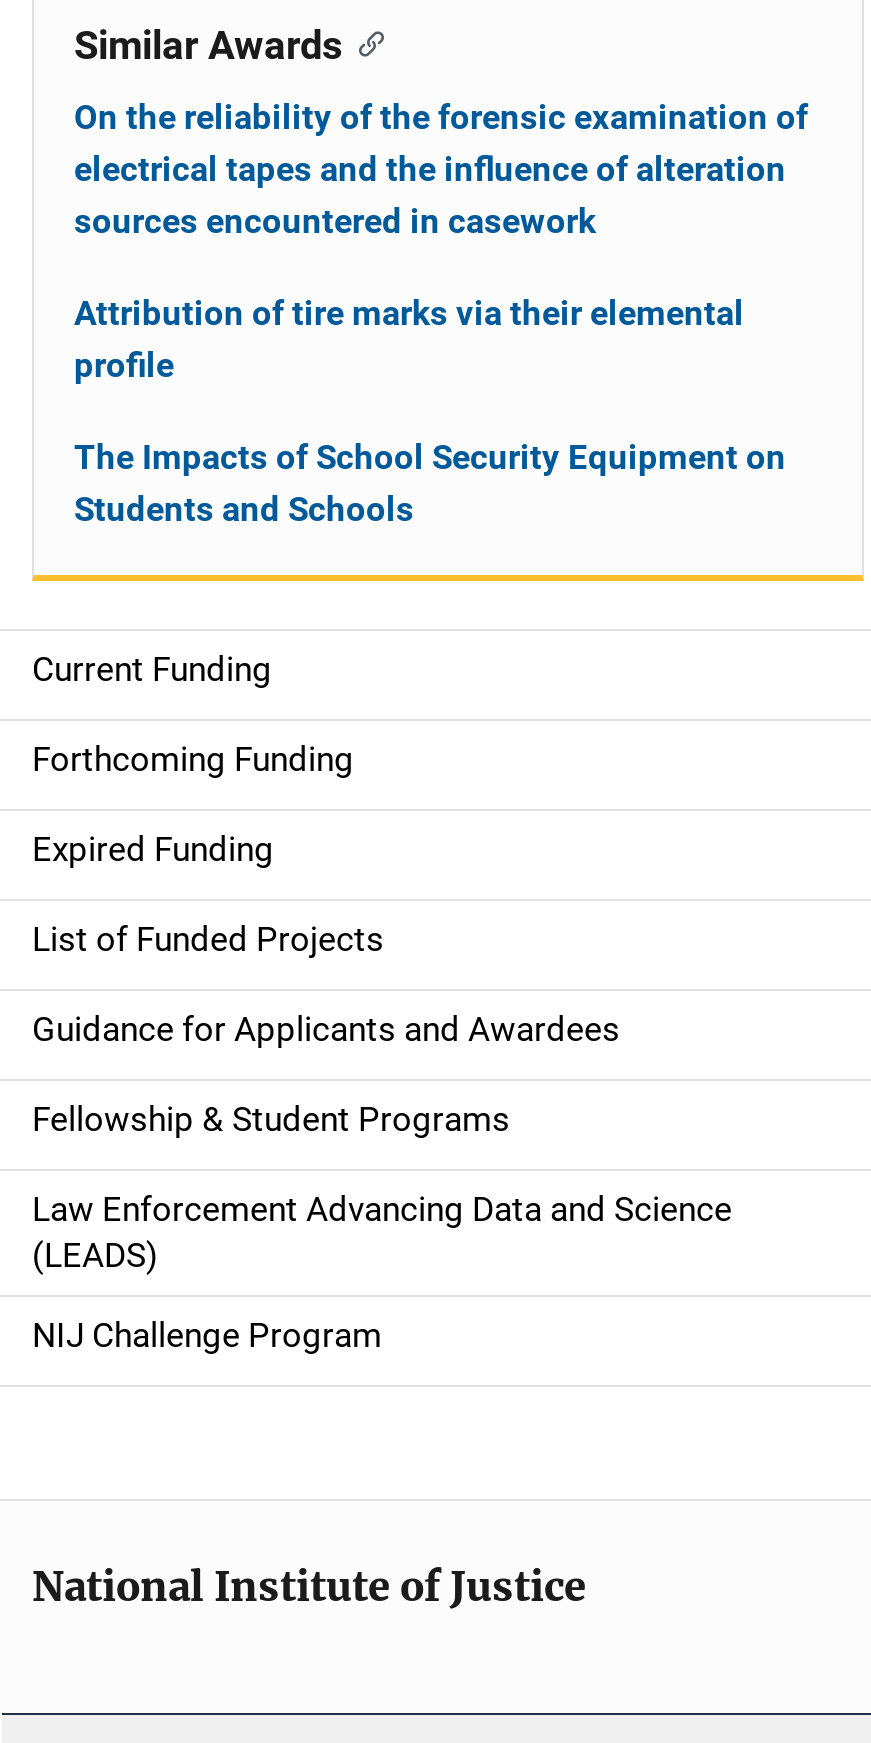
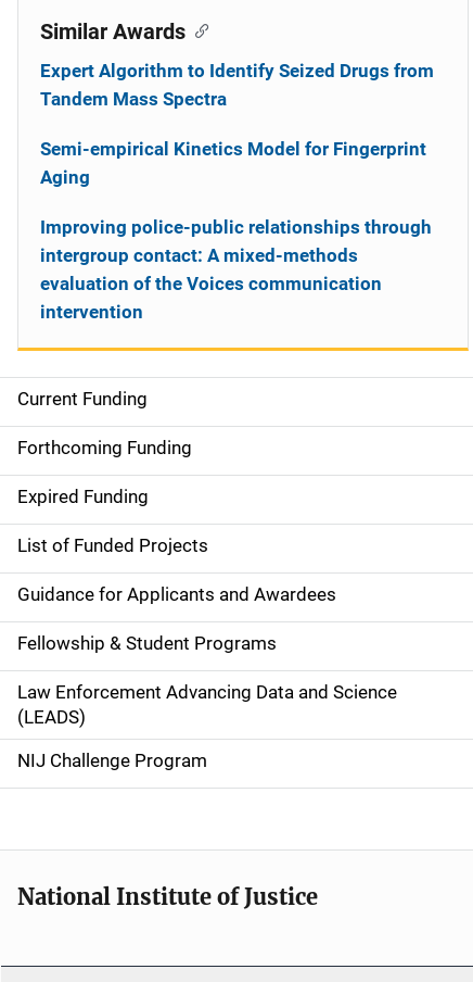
- On the reliability of the forensic examination of
- electrical tapes and the influence of alteration
- sources encountered in casework
+ Expert Algorithm to Identify Seized Drugs from
+ Tandem Mass Spectra

- Attribution of tire marks via their elemental
- profile
+ Semi-empirical Kinetics Model for Fingerprint
+ Aging

- The Impacts of School Security Equipment on
- Students and Schools
+ Improving police-public relationships through
+ intergroup contact: A mixed-methods
+ evaluation of the Voices communication
+ intervention
